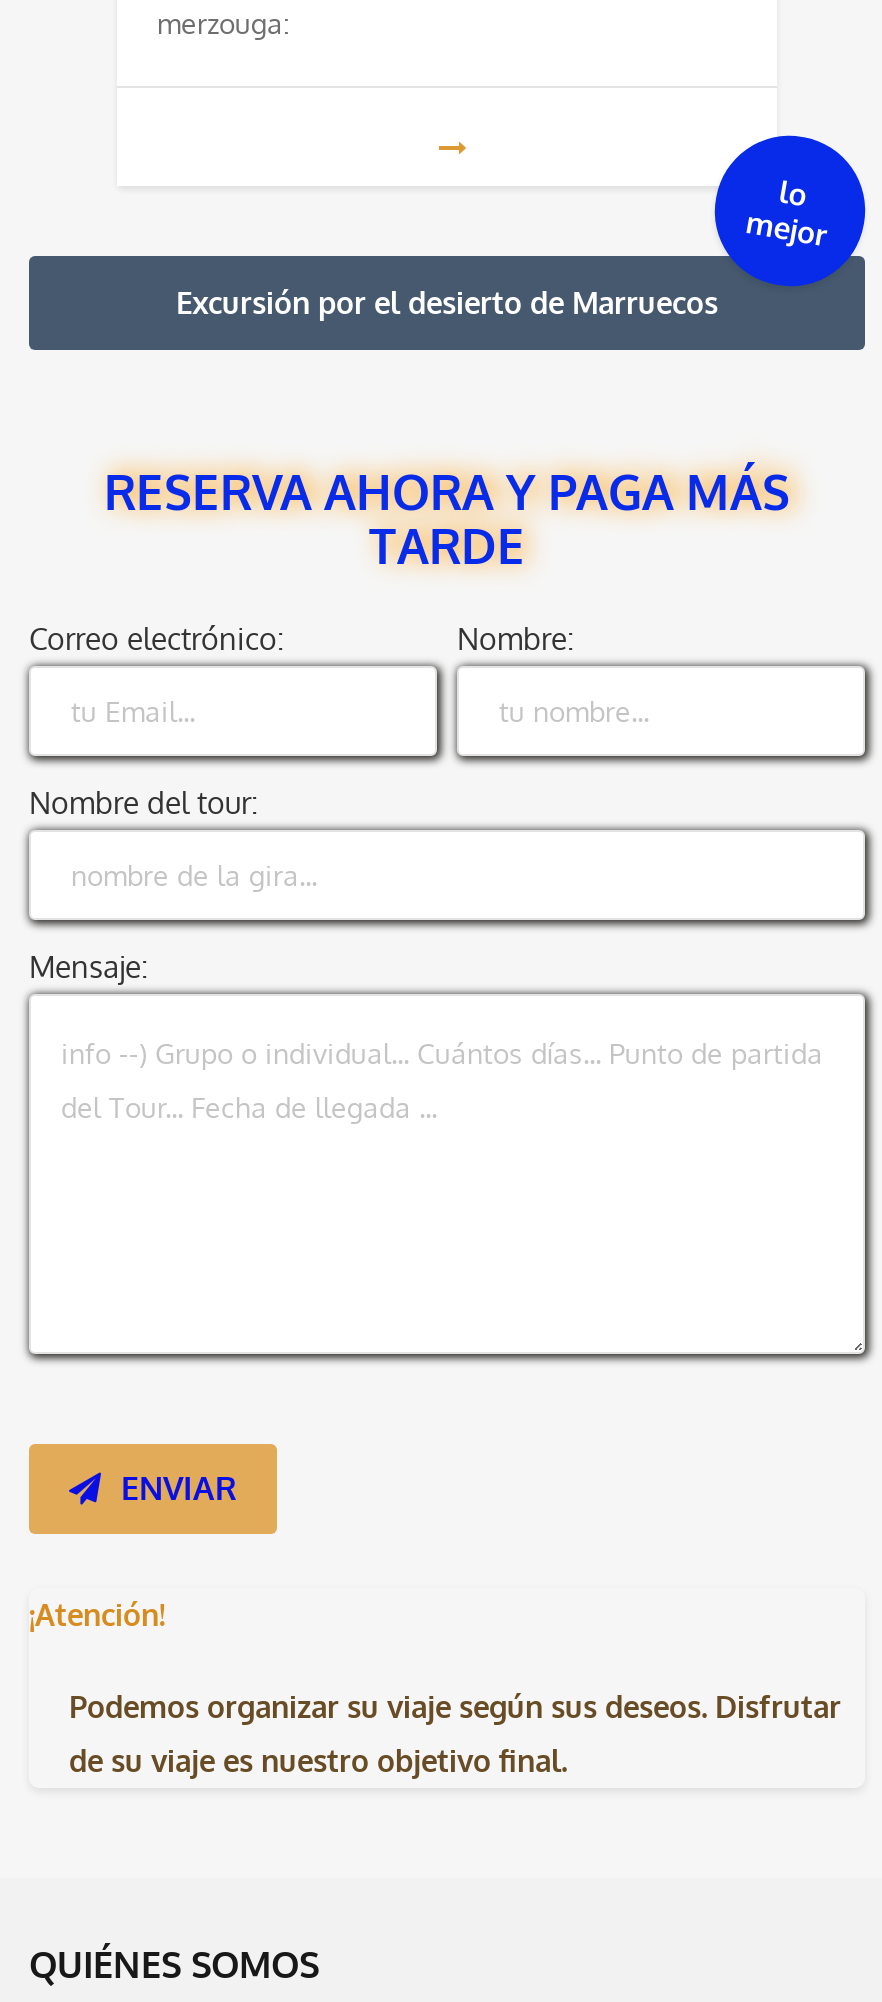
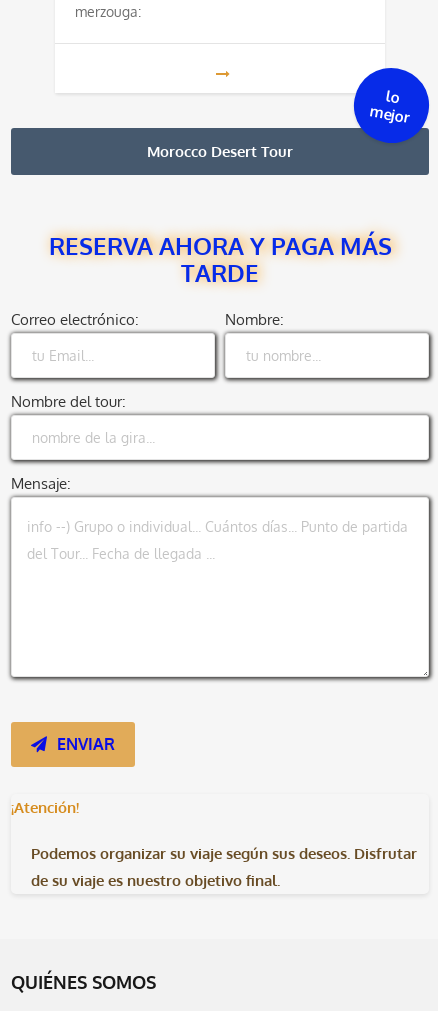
- Excursión por el desierto de Marruecos
+ Morocco Desert Tour
